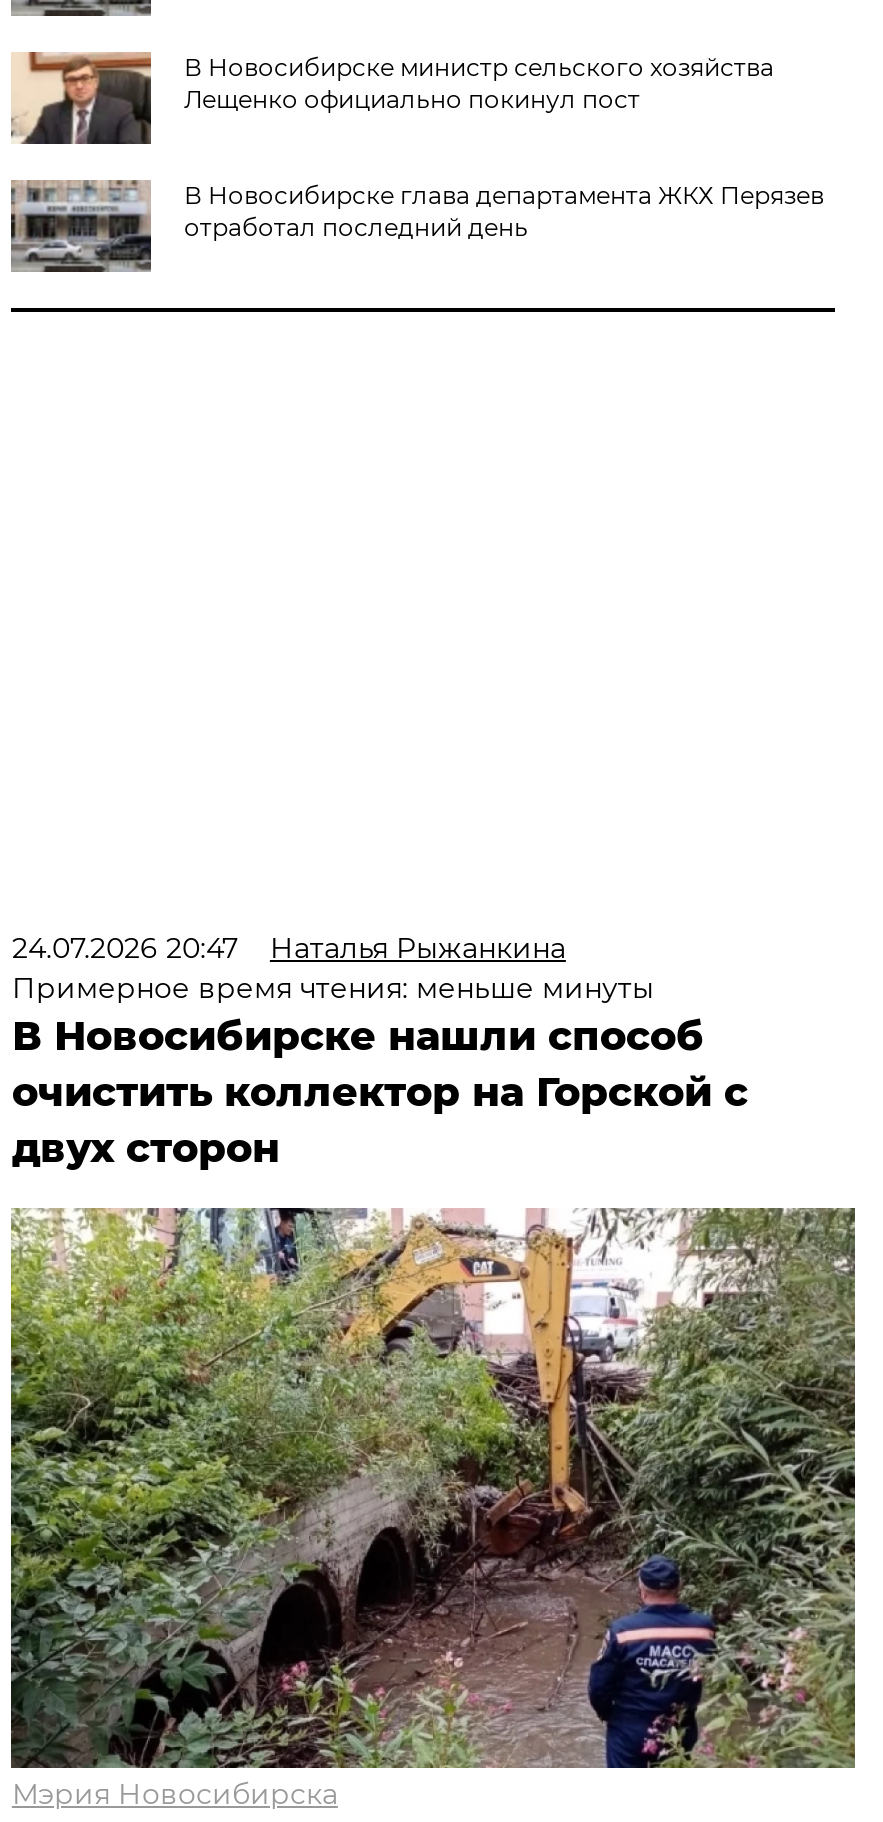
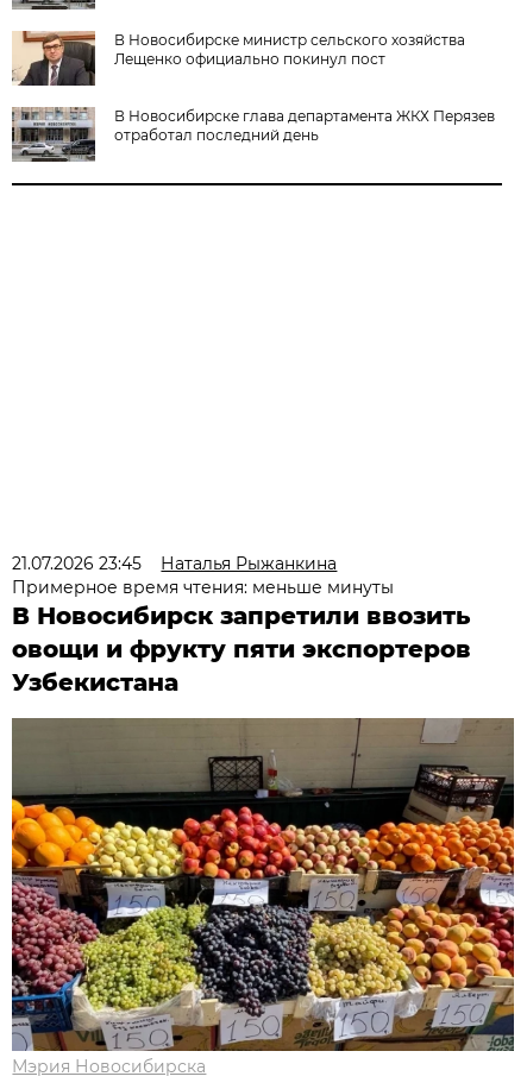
- 24.07.2026 20:47 Наталья Рыжанкина
+ 21.07.2026 23:45 Наталья Рыжанкина

- В Новосибирске нашли способ
- очистить коллектор на Горской с
- двух сторон
+ В Новосибирск запретили ввозить
+ овощи и фрукту пяти экспортеров
+ Узбекистана

- [image]
+ [image]
